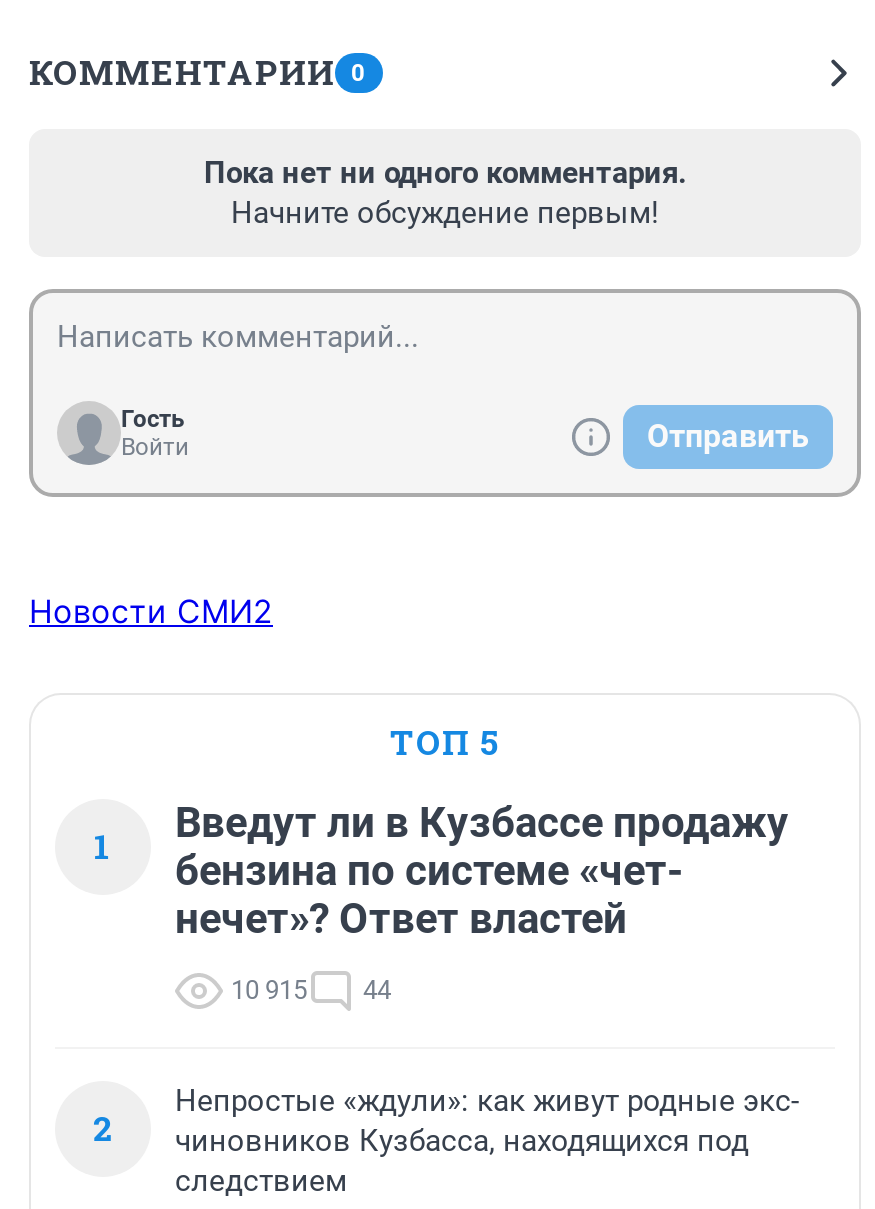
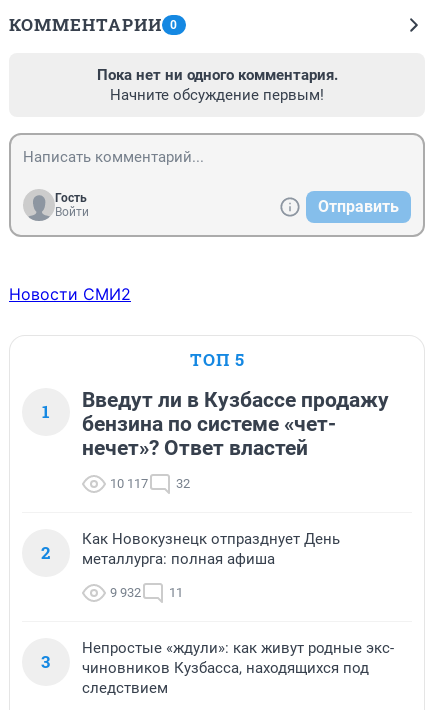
+ Как Новокузнецк отпразднует День
+ металлурга: полная афиша
+ 9 932
+ 11
+ 3

- 10 915
+ 10 117

- 44
+ 32
